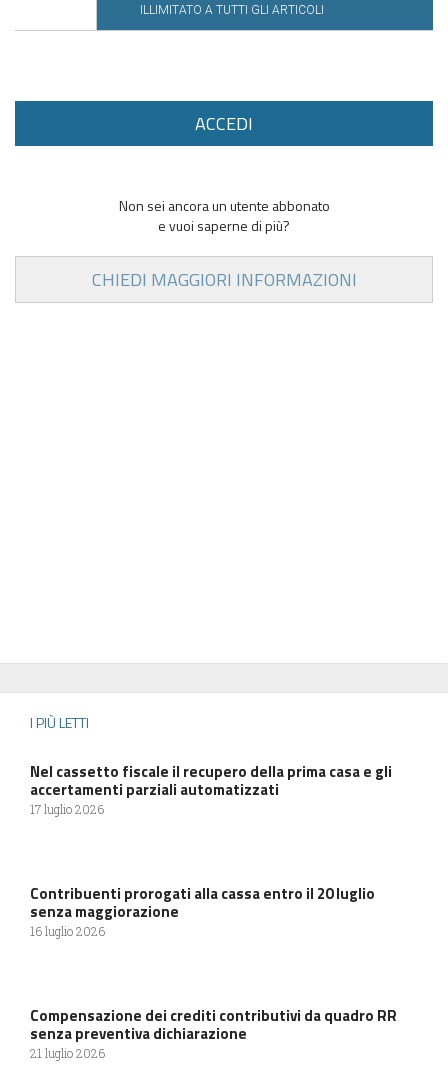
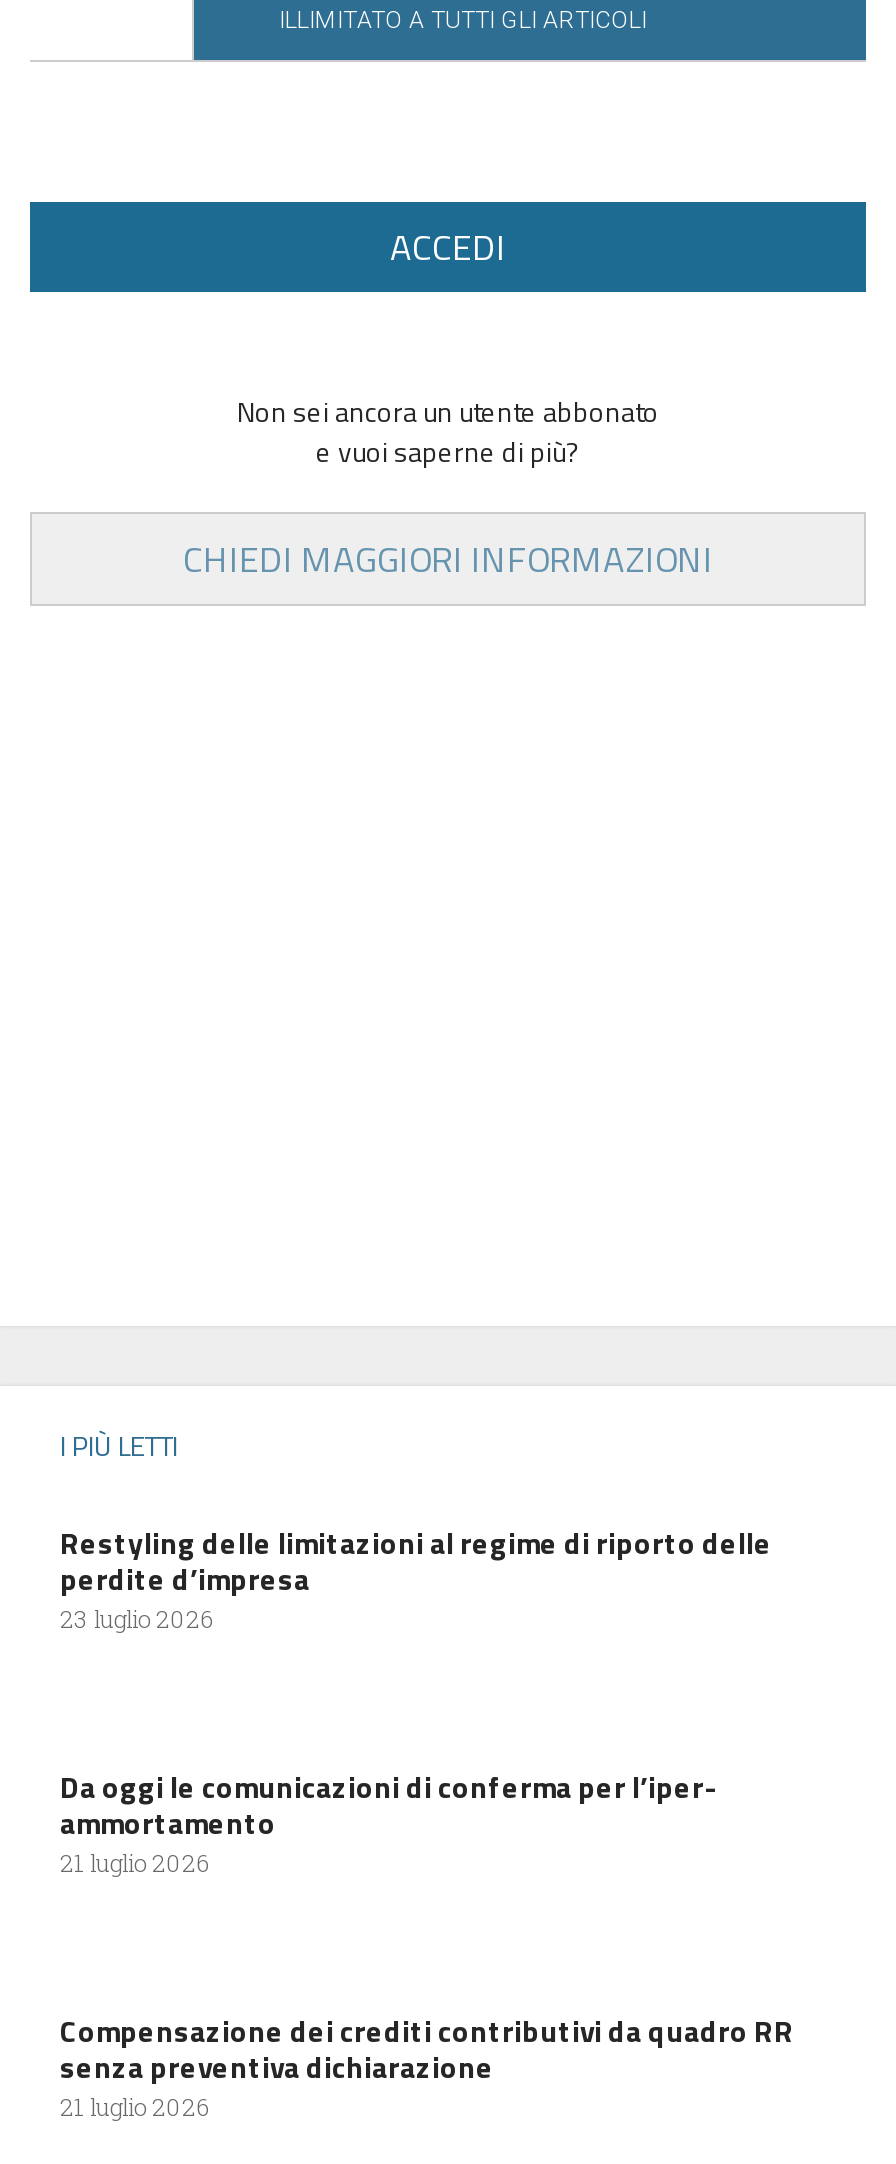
- Nel cassetto fiscale il recupero della prima casa e gli
- accertamenti parziali automatizzati
- 17 luglio 2026
+ Restyling delle limitazioni al regime di riporto delle
+ perdite d’impresa
+ 23 luglio 2026

- Contribuenti prorogati alla cassa entro il 20 luglio
- senza maggiorazione
- 16 luglio 2026
+ Da oggi le comunicazioni di conferma per l’iper-
+ ammortamento
+ 21 luglio 2026
